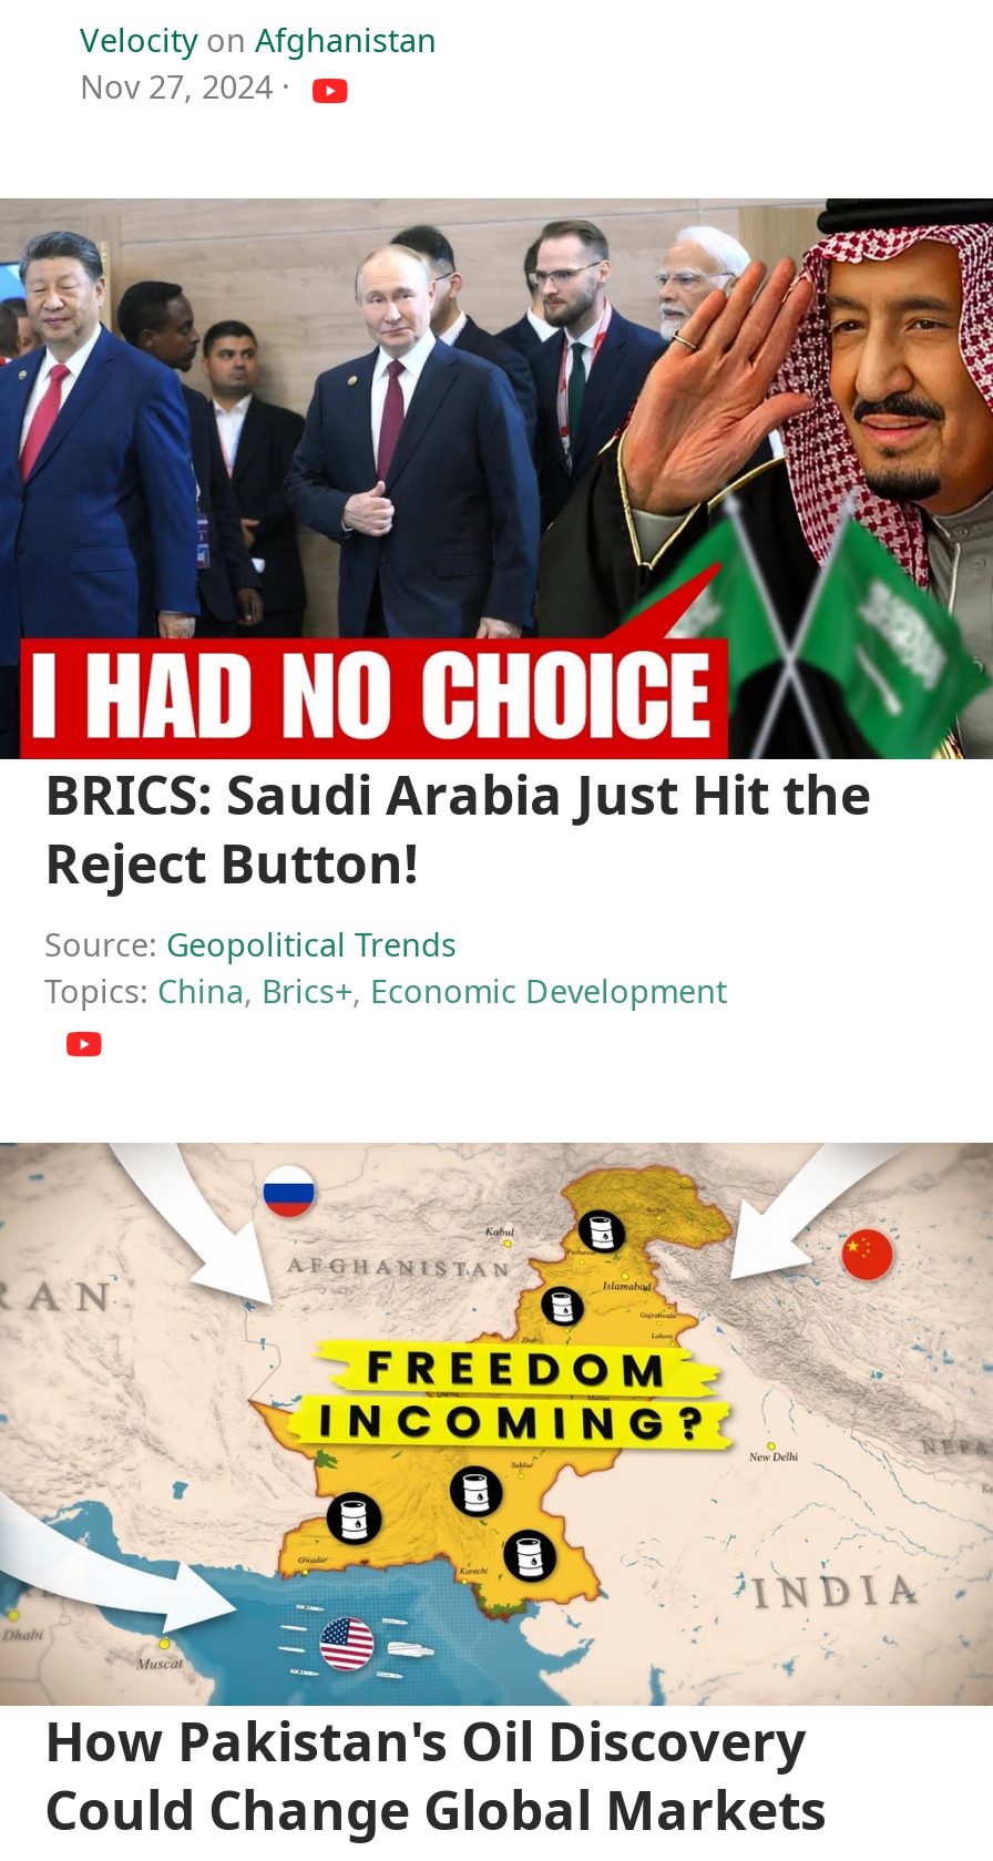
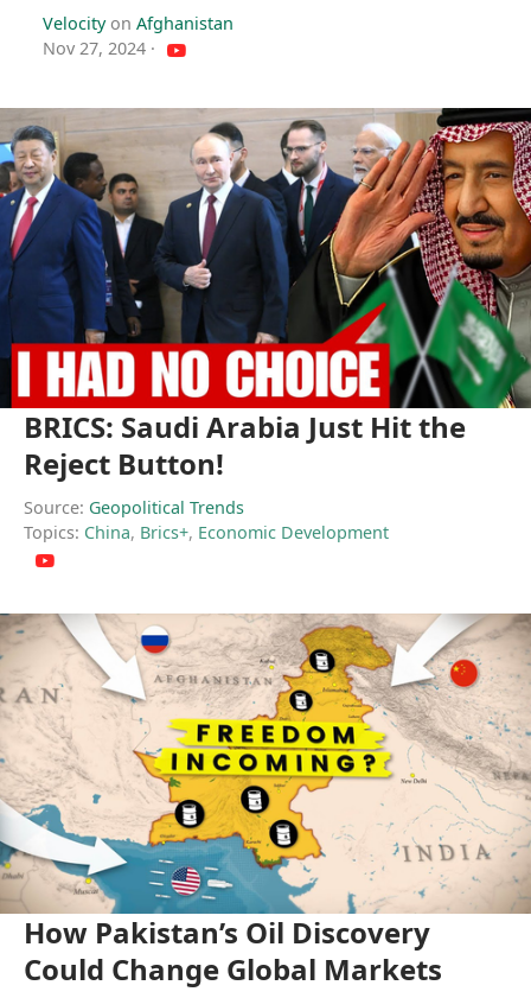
- How Pakistan's Oil Discovery
+ How Pakistan’s Oil Discovery
